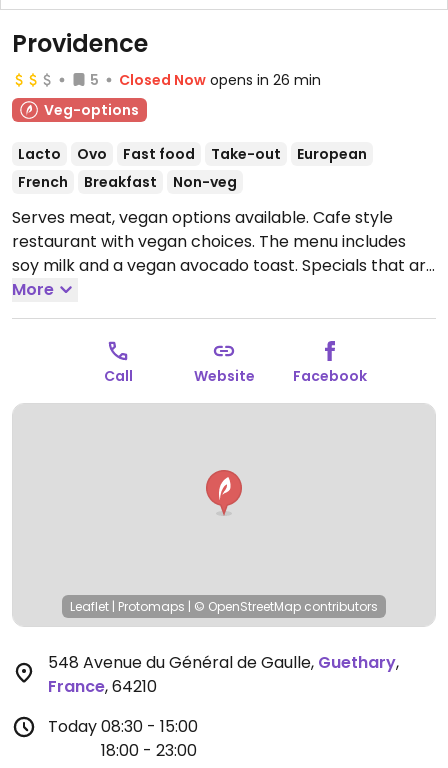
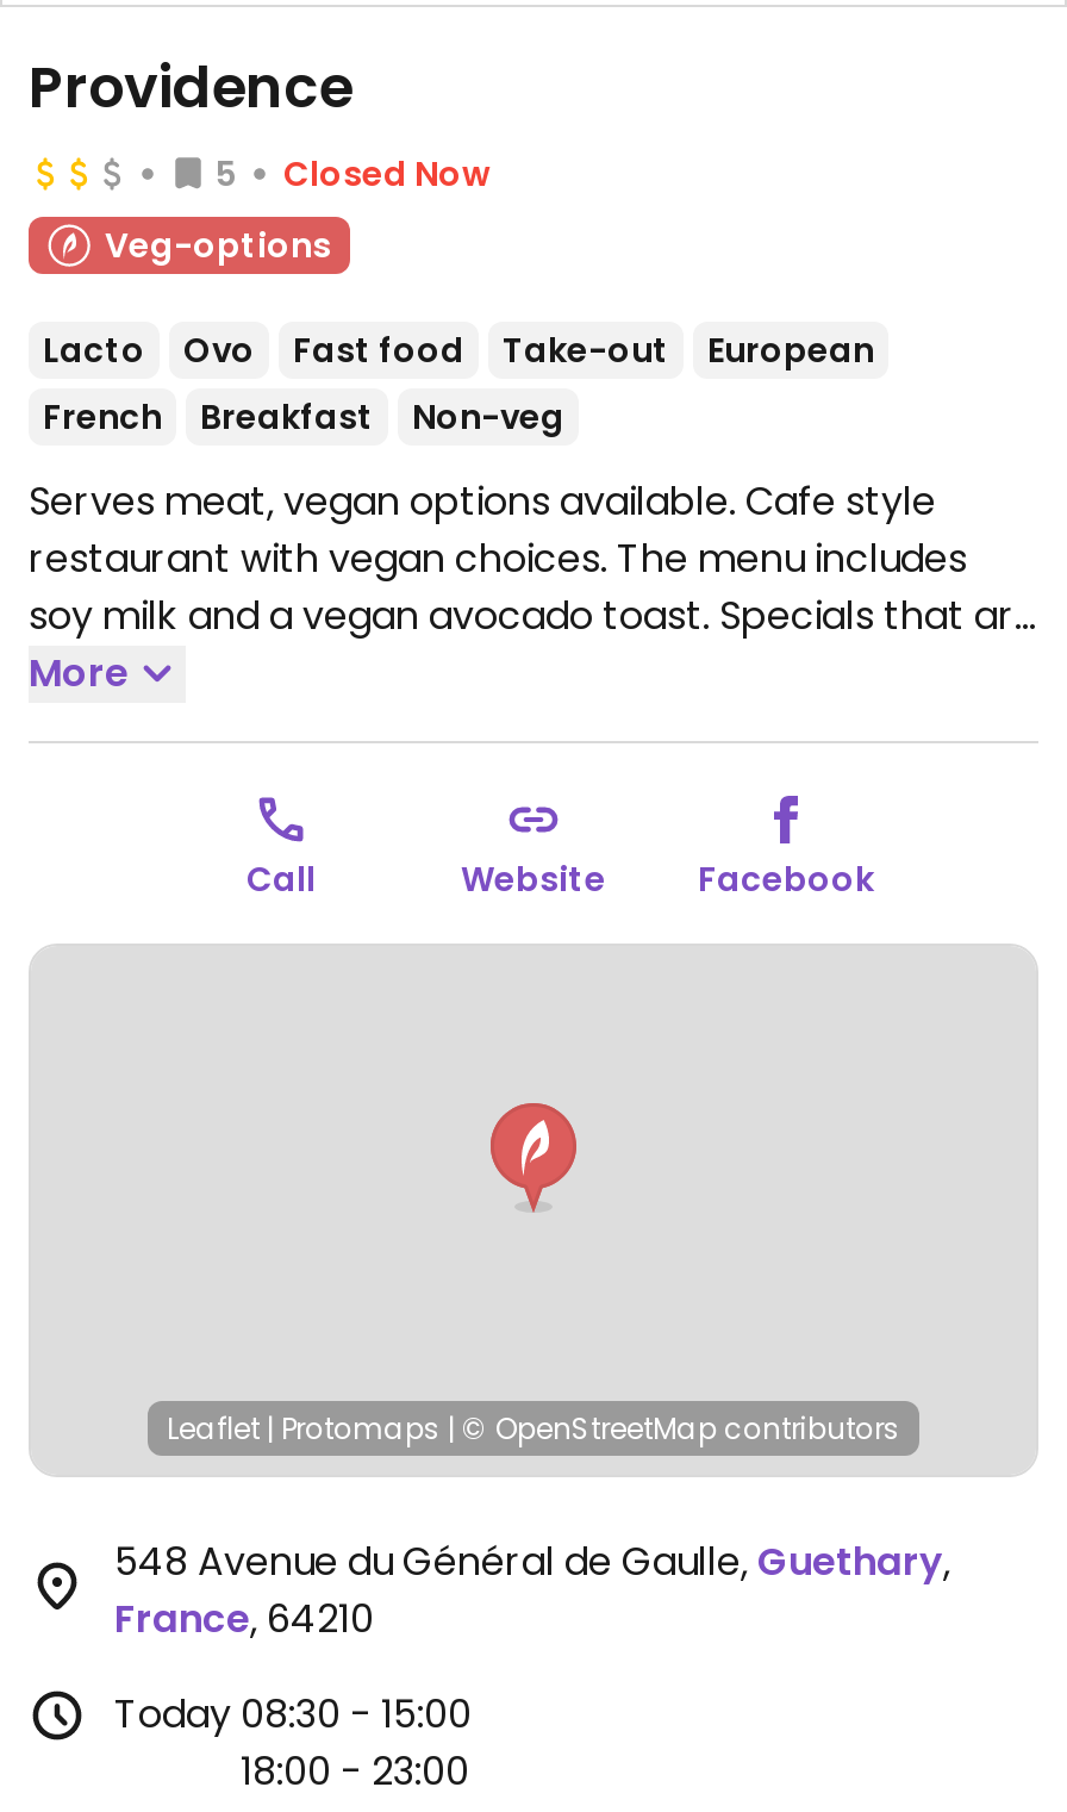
- Closed Now opens in 26 min
+ Closed Now
